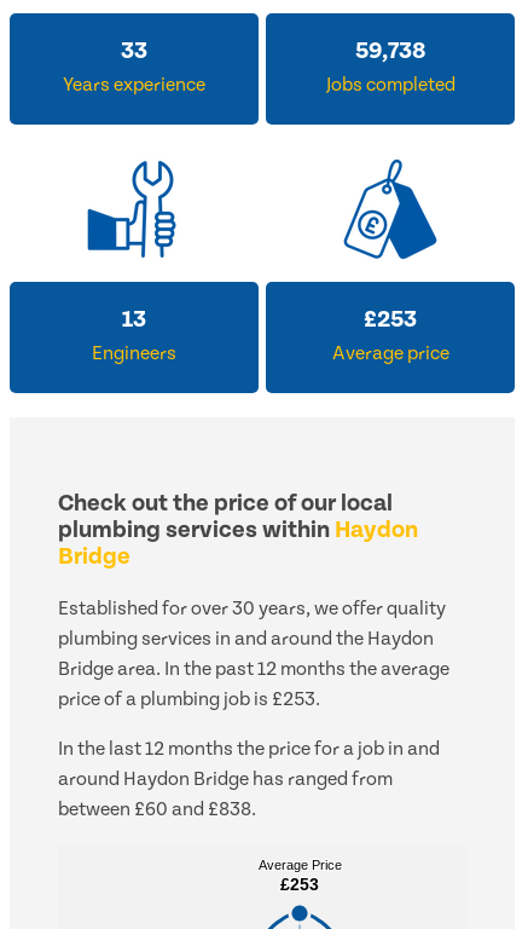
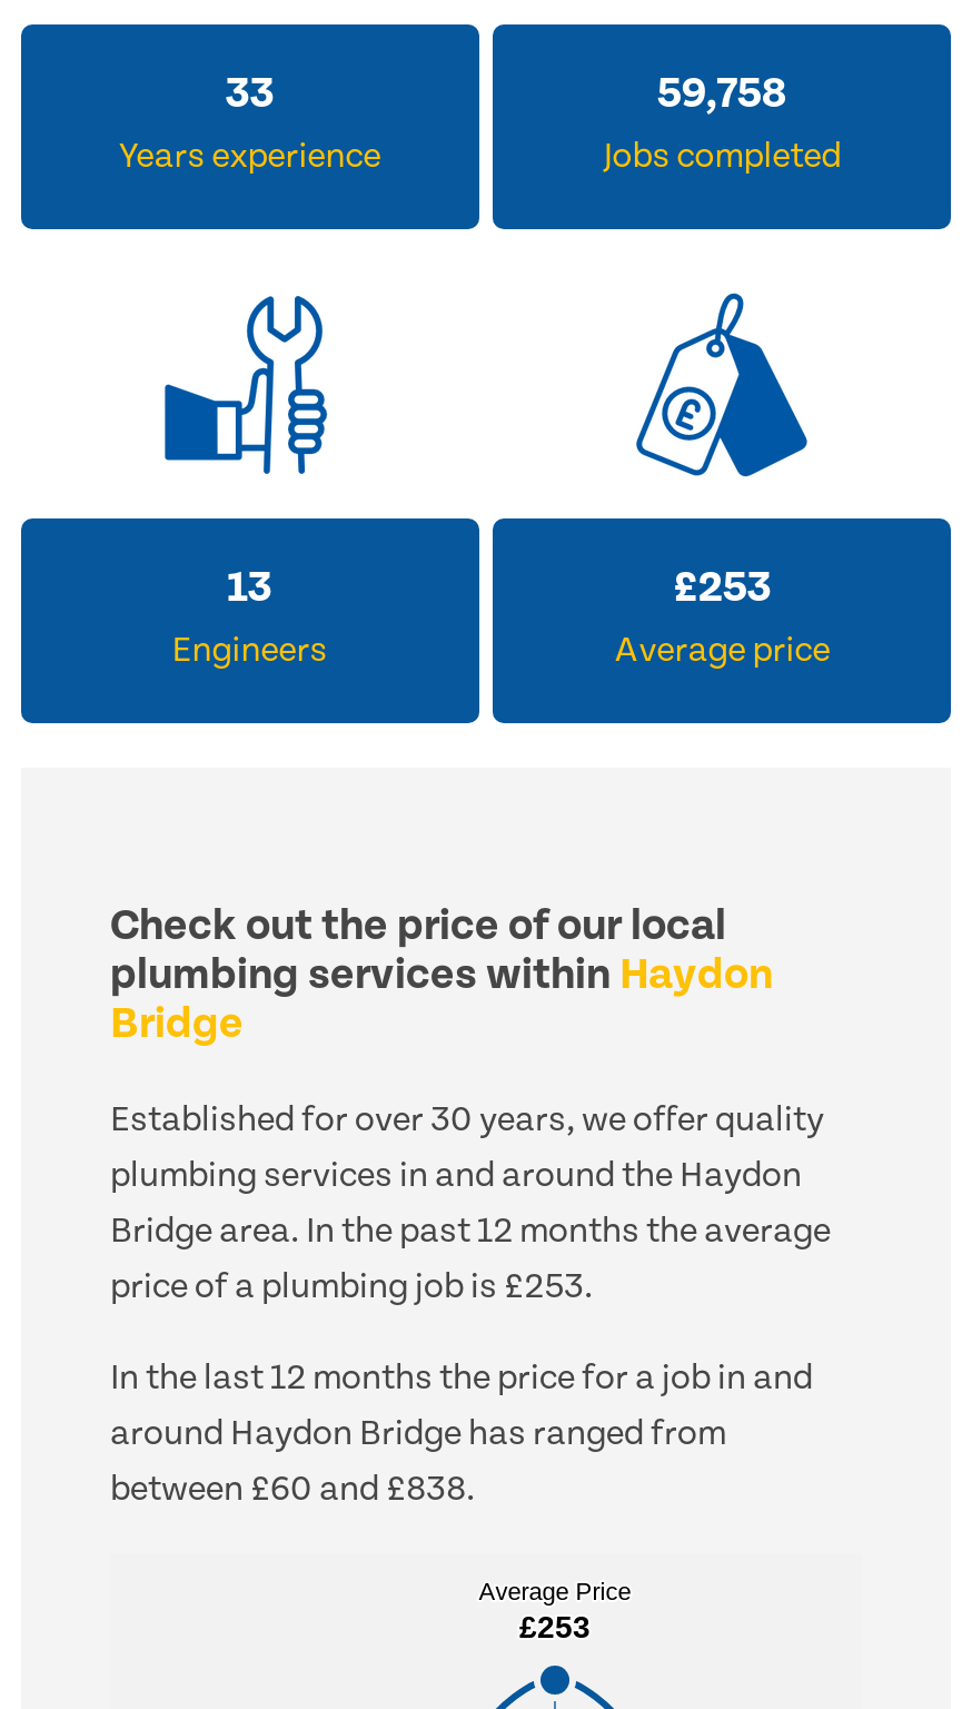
- 59,738
+ 59,758
